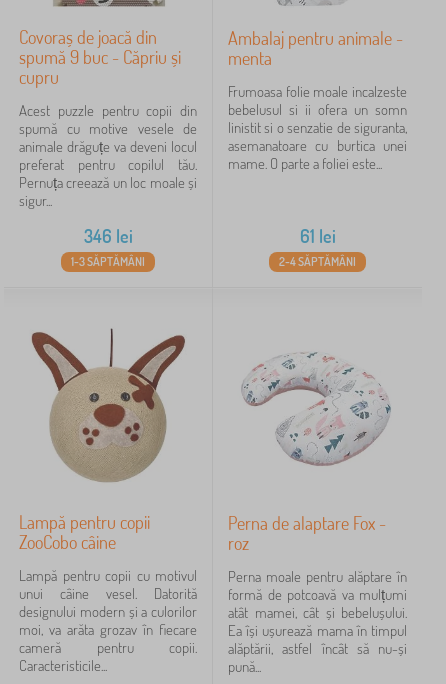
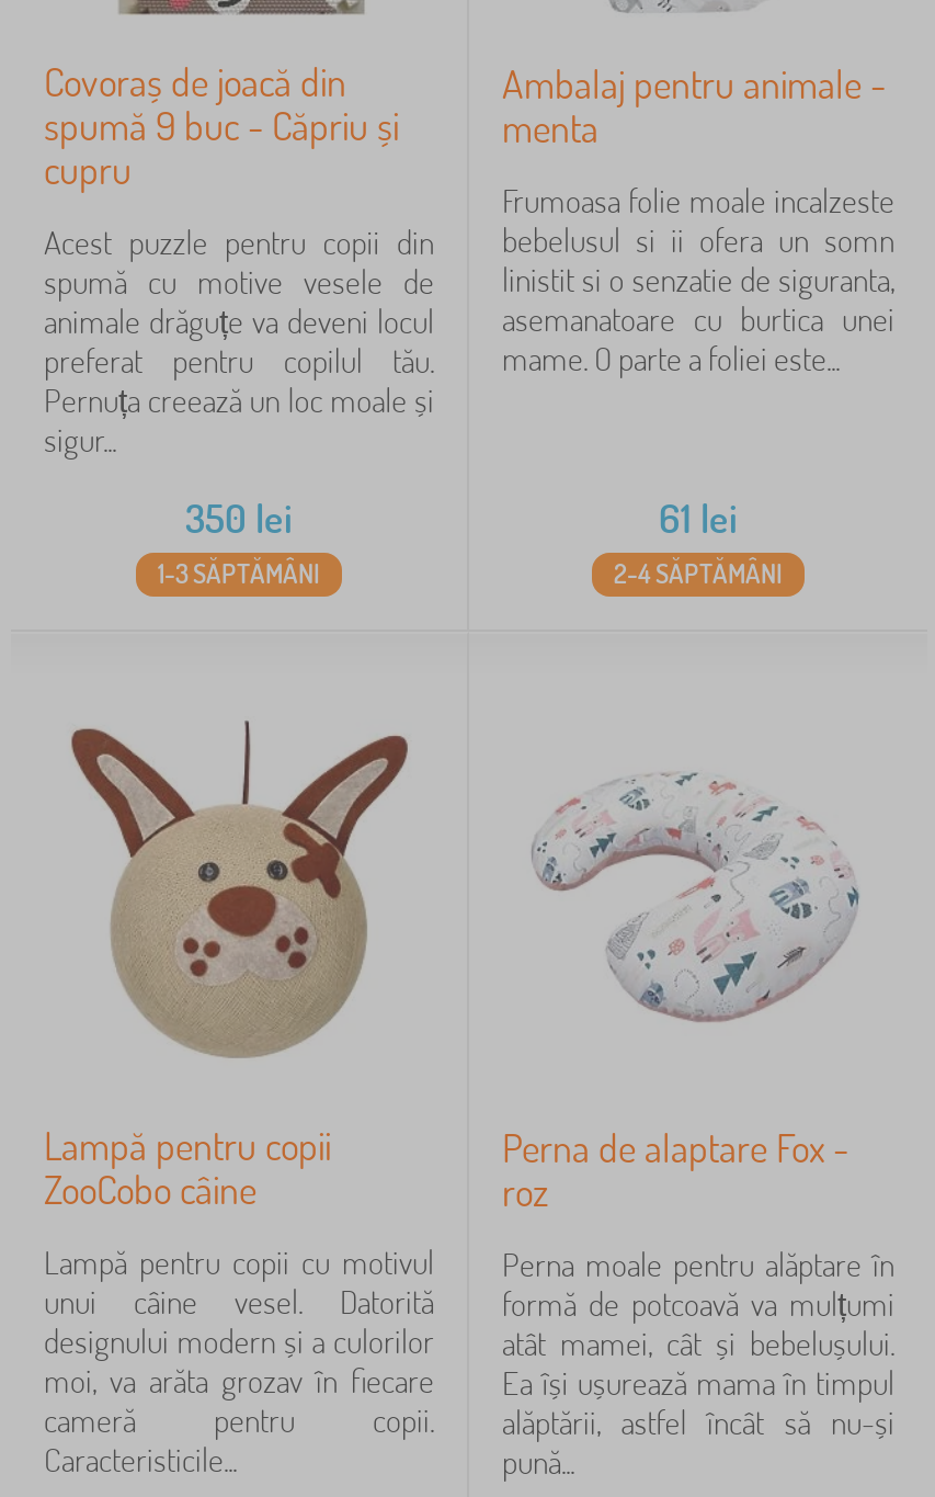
- 346 lei
+ 350 lei
